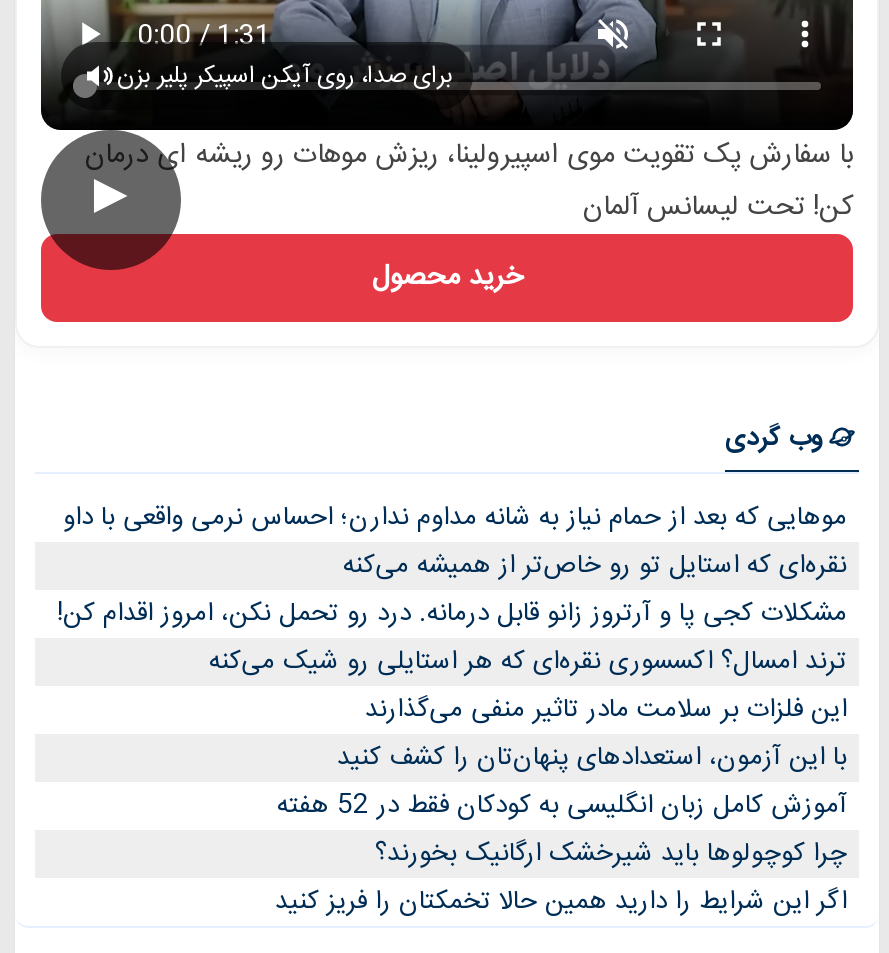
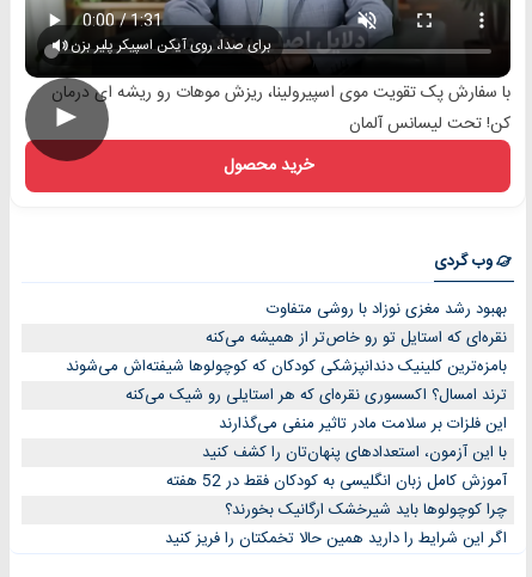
- موهایی که بعد از حمام نیاز به شانه مداوم ندارن؛ احساس نرمی واقعی با داو
+ بهبود رشد مغزی نوزاد با روشی متفاوت

- مشکلات کجی پا و آرتروز زانو قابل درمانه. درد رو تحمل نکن، امروز اقدام کن!
+ بامزه‌ترین کلینیک دندانپزشکی کودکان که کوچولوها شیفته‌اش می‌شوند
